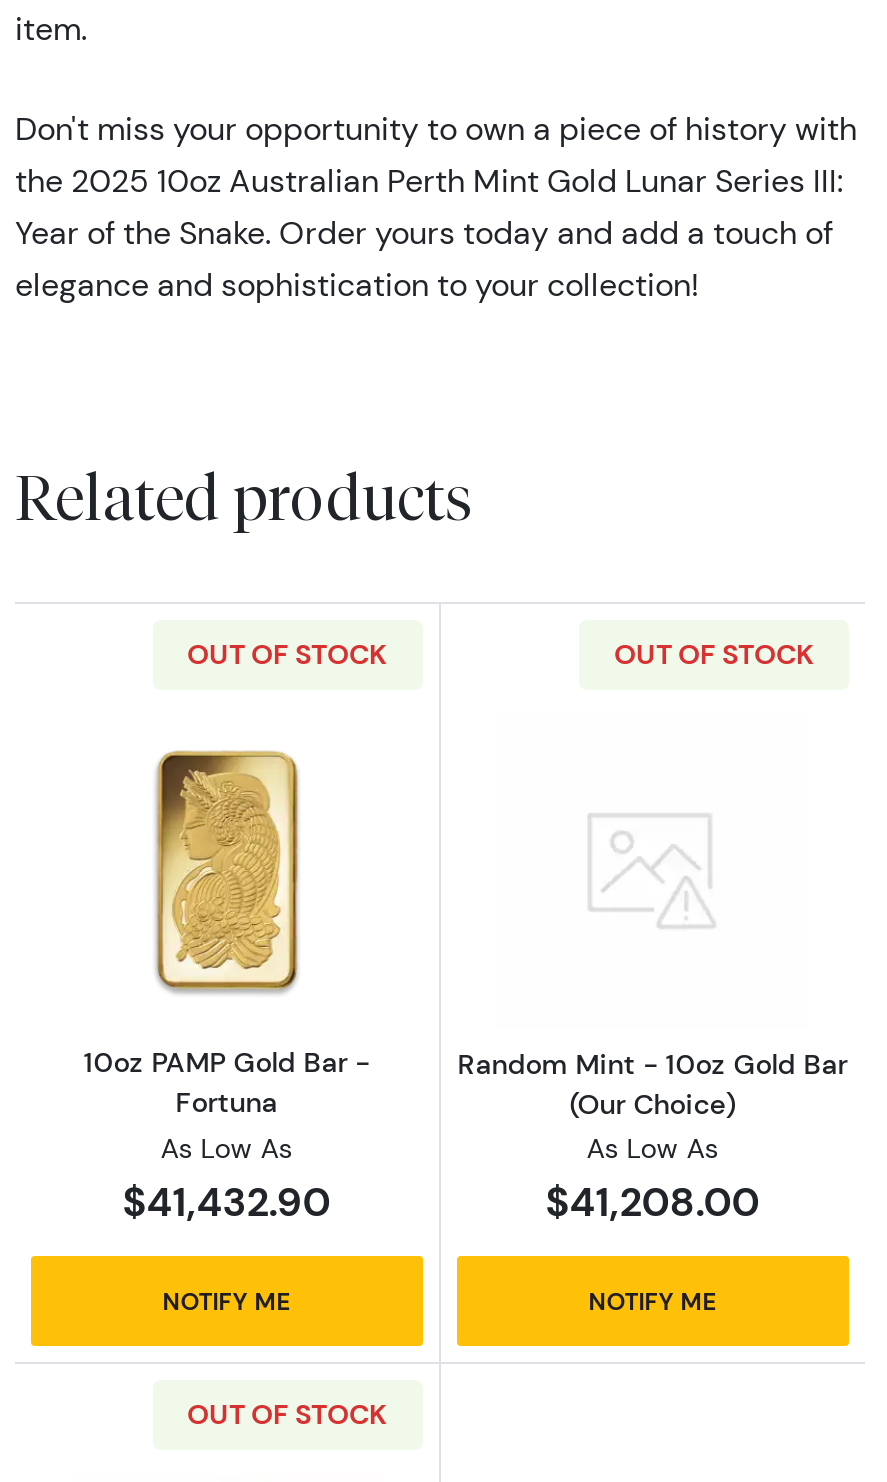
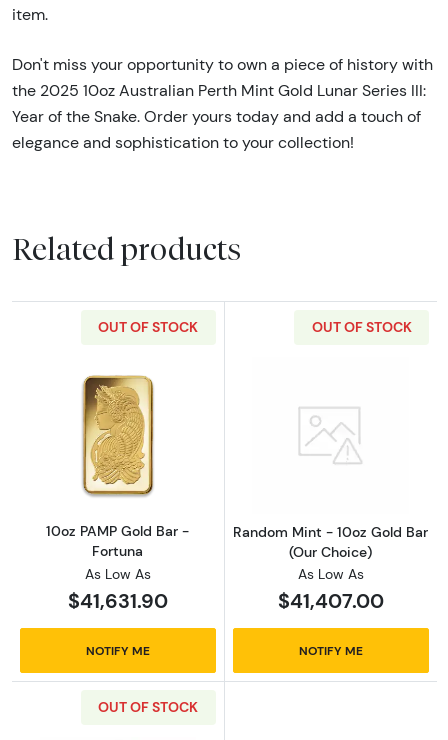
- $41,432.90
+ $41,631.90

- $41,208.00
+ $41,407.00
